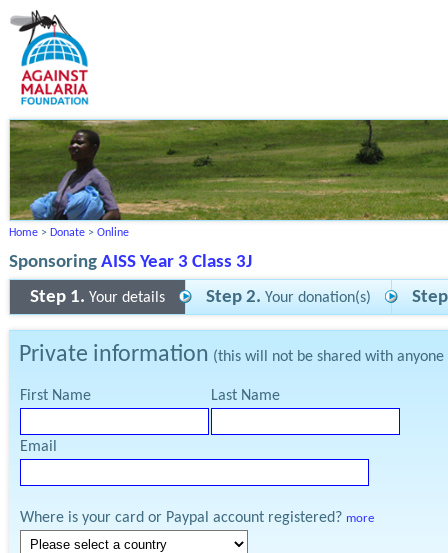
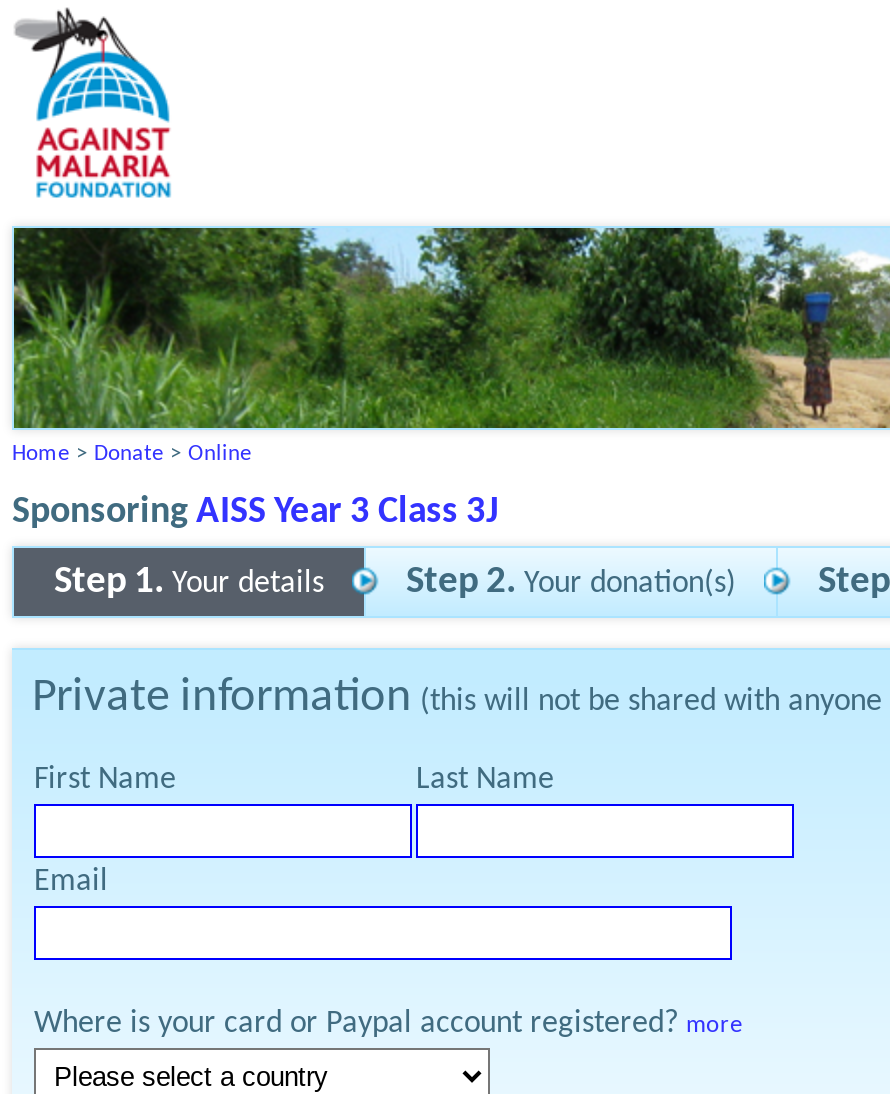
- [image]
+ [image]
